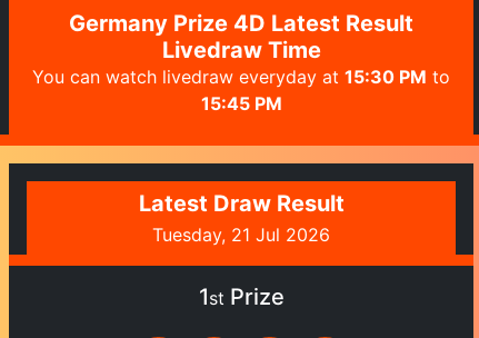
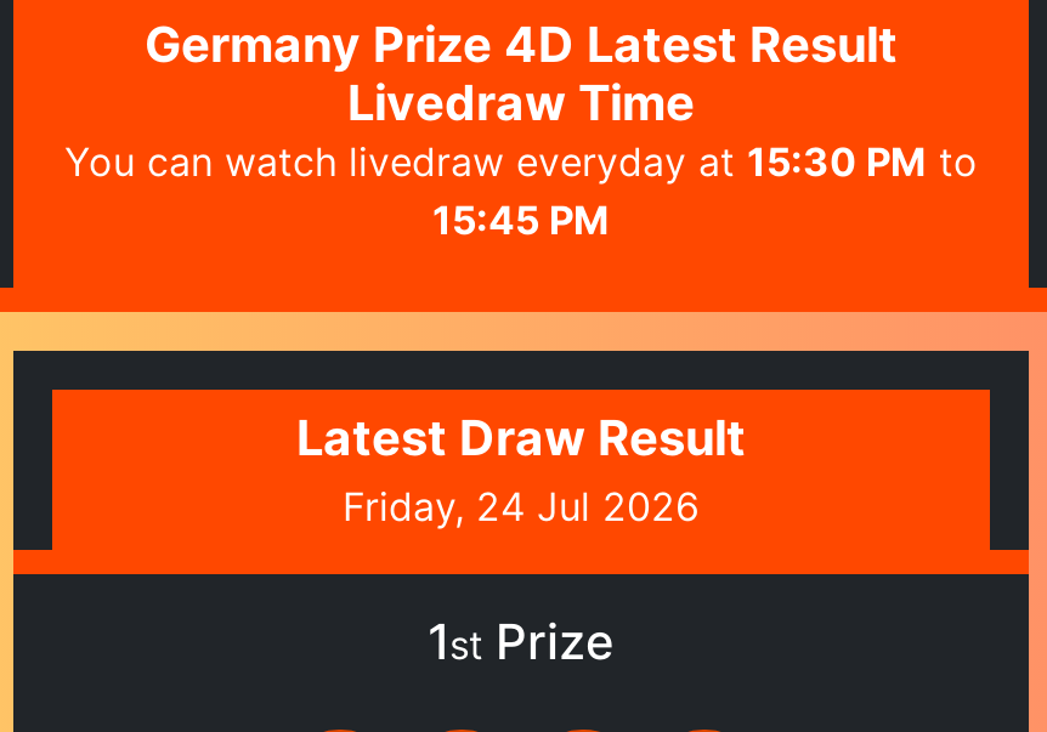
- Tuesday, 21 Jul 2026
+ Friday, 24 Jul 2026
